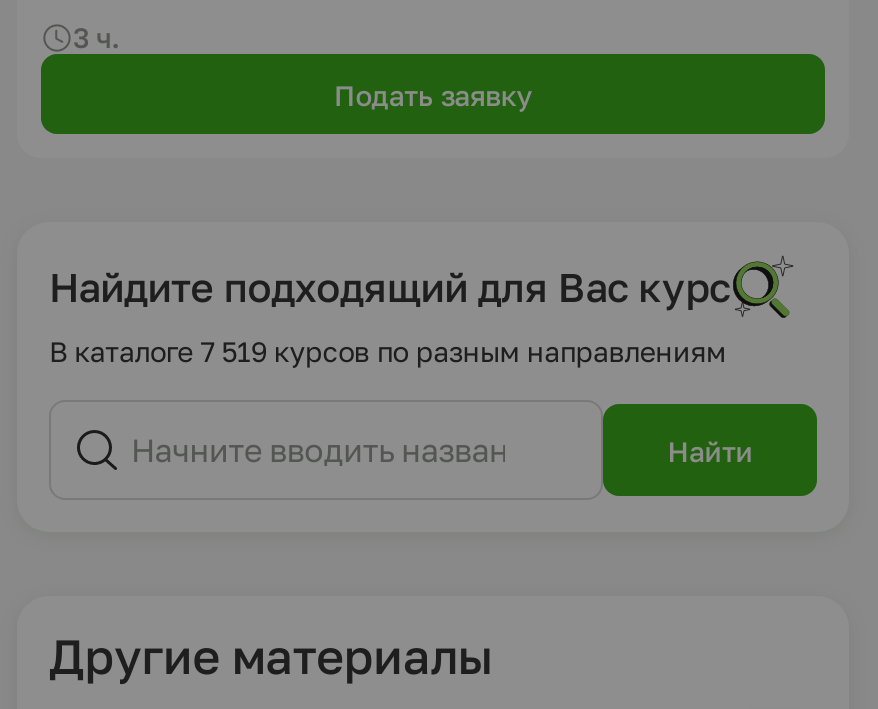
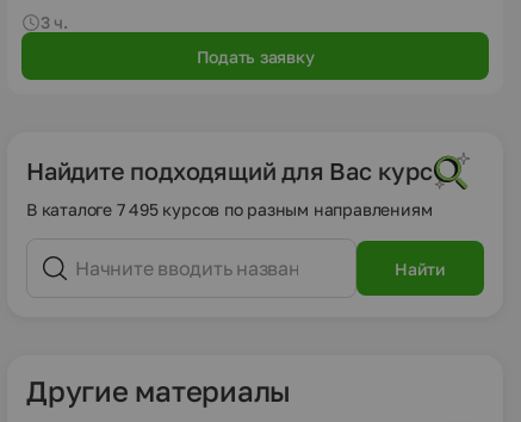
- В каталоге 7 519 курсов по разным направлениям
+ В каталоге 7 495 курсов по разным направлениям
